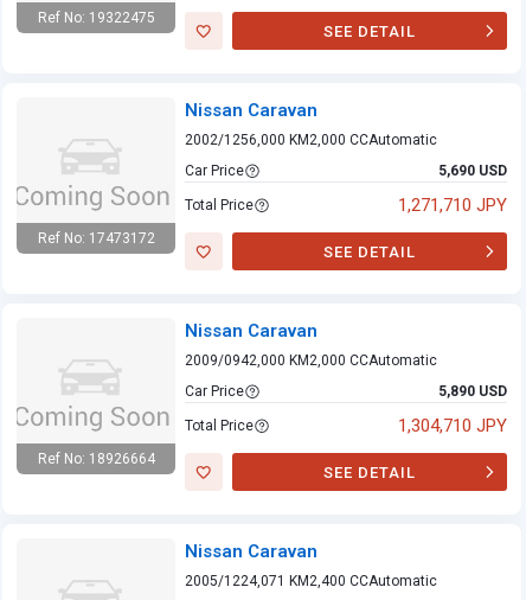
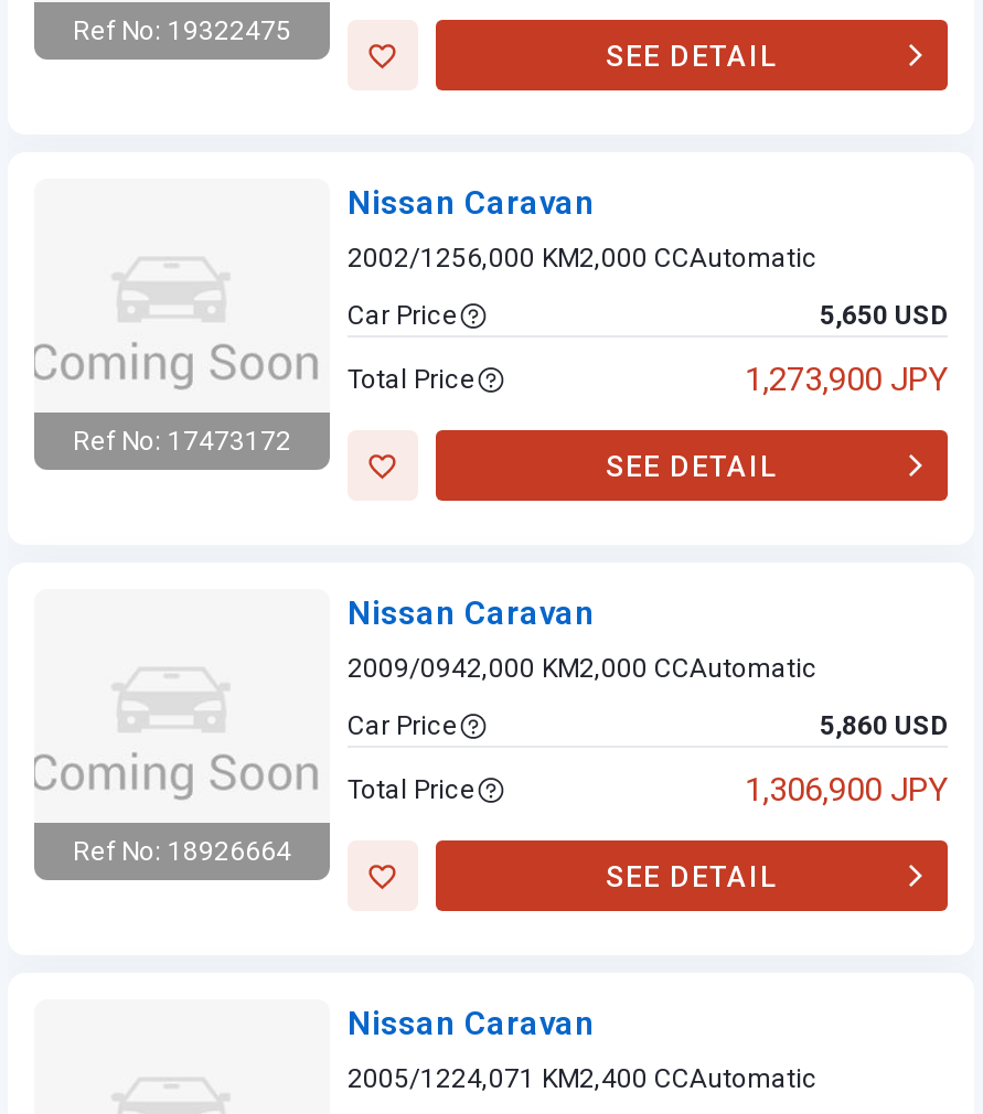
- 5,690 USD
+ 5,650 USD

- 1,271,710 JPY
+ 1,273,900 JPY

- 5,890 USD
+ 5,860 USD

- 1,304,710 JPY
+ 1,306,900 JPY
